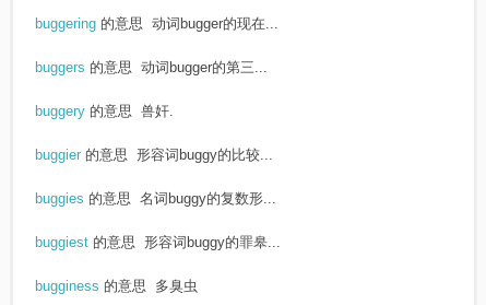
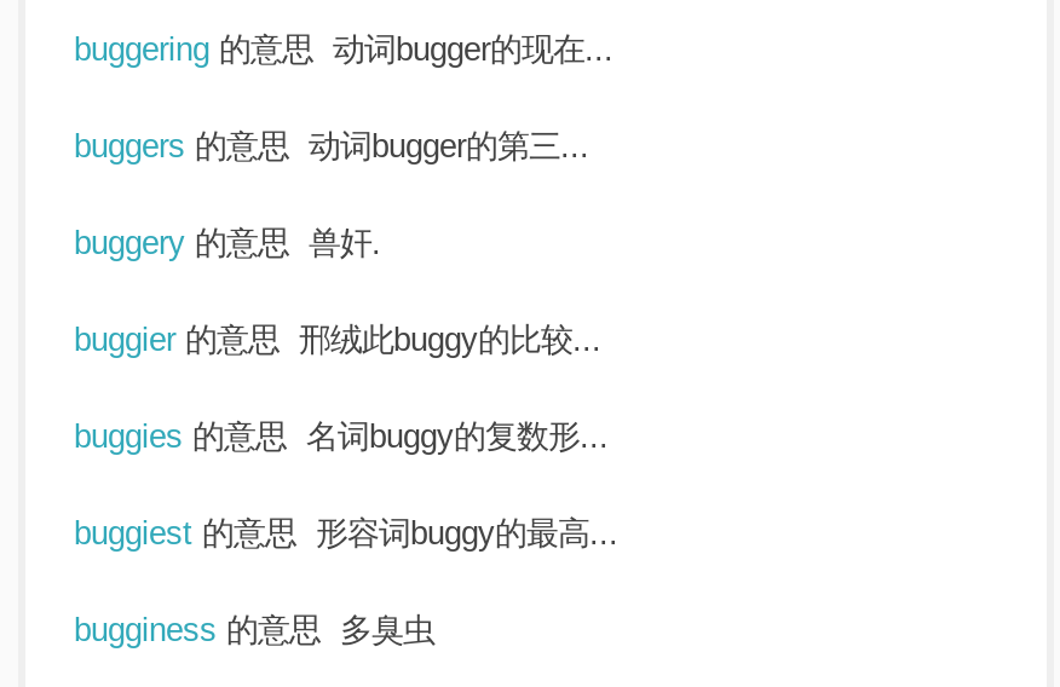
- buggier的意思 形容词buggy的比较...
+ buggier的意思 邢绒此buggy的比较...

- buggiest的意思 形容词buggy的罪皋...
+ buggiest的意思 形容词buggy的最高...
